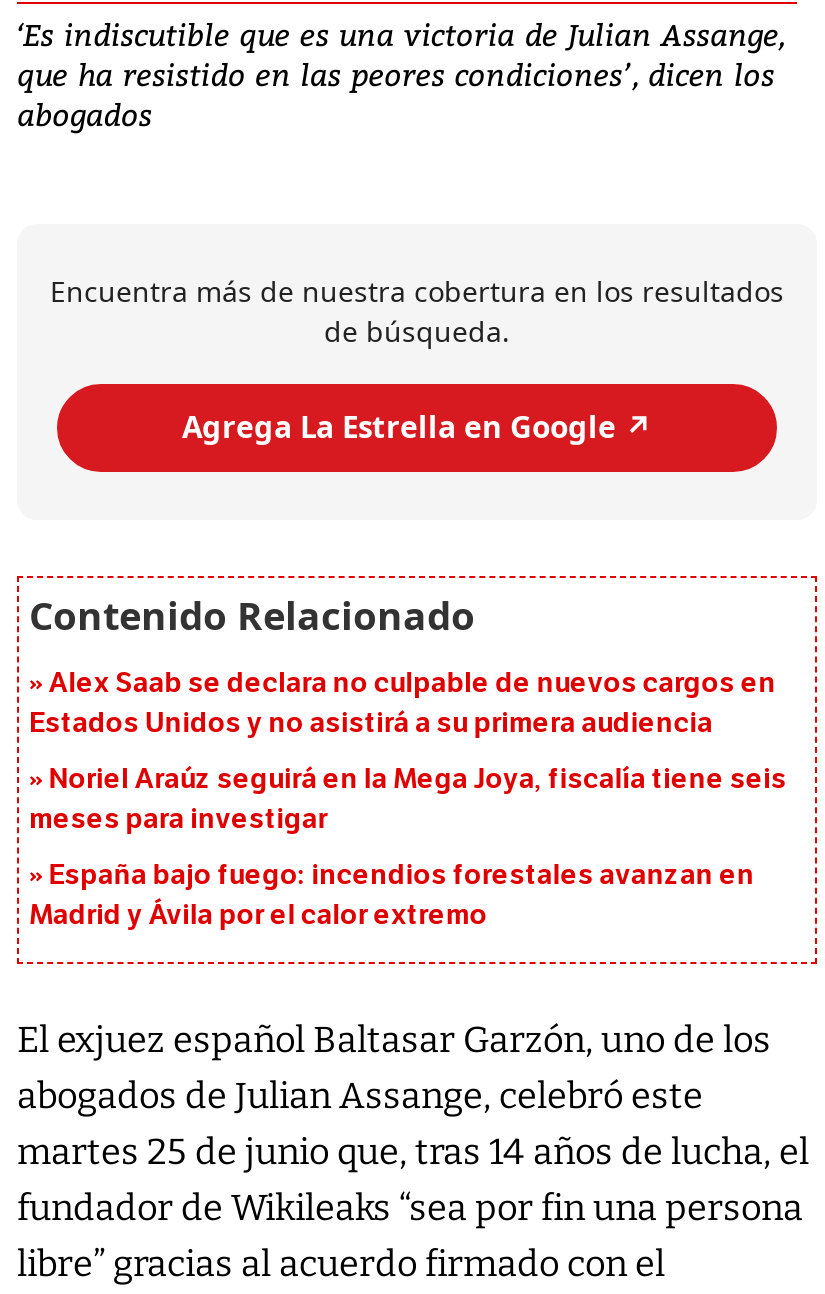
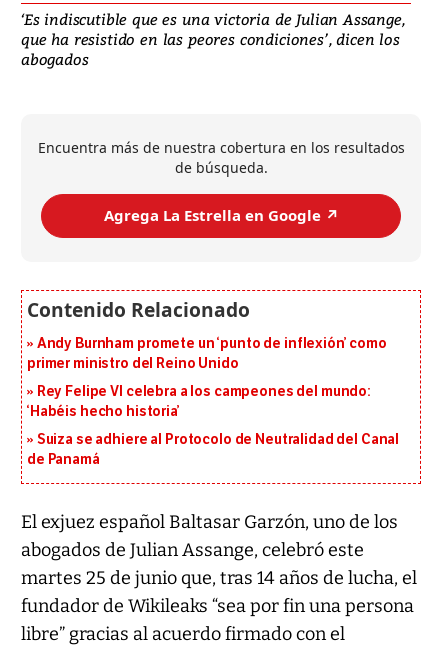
- Alex Saab se declara no culpable de nuevos cargos en
- Estados Unidos y no asistirá a su primera audiencia
+ Andy Burnham promete un ‘punto de inflexión’ como
+ primer ministro del Reino Unido

- Noriel Araúz seguirá en la Mega Joya, fiscalía tiene seis
- meses para investigar
+ Rey Felipe VI celebra a los campeones del mundo:
+ ‘Habéis hecho historia’

- España bajo fuego: incendios forestales avanzan en
- Madrid y Ávila por el calor extremo
+ Suiza se adhiere al Protocolo de Neutralidad del Canal
+ de Panamá
